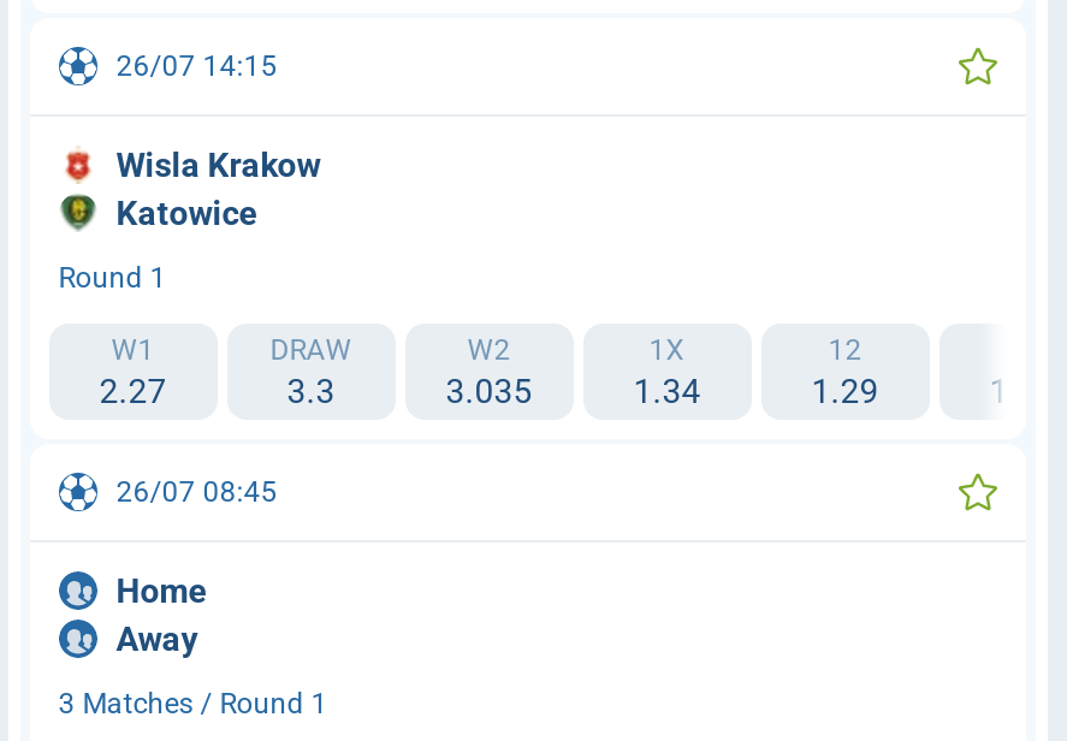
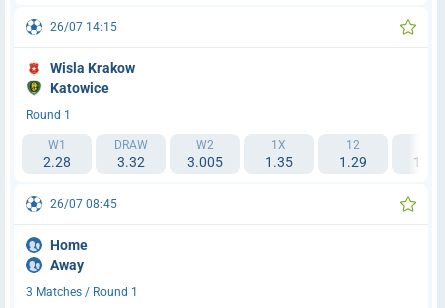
- 2.27
+ 2.28

- 3.3
+ 3.32

- 3.035
+ 3.005

- 1.34
+ 1.35
